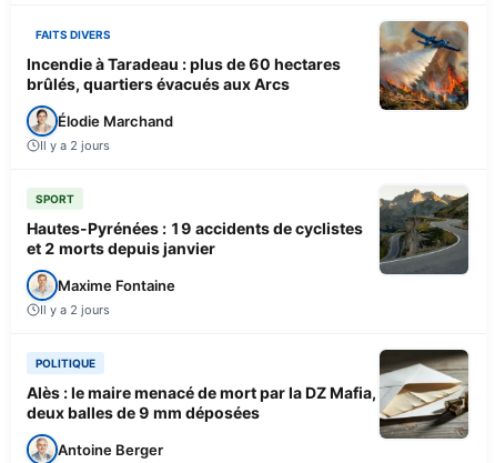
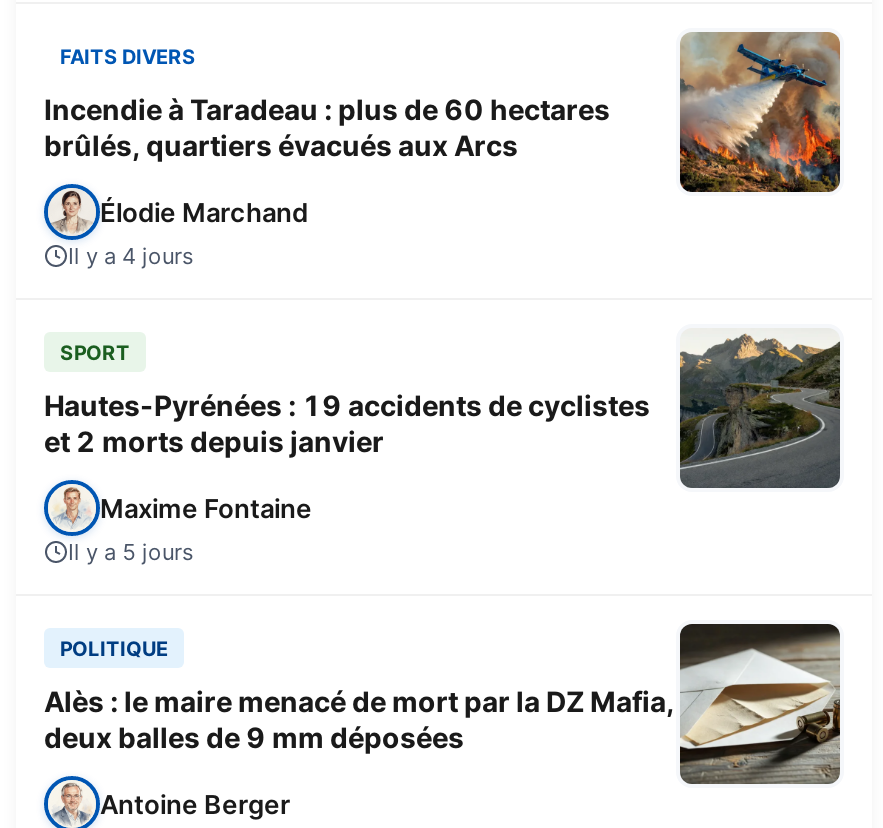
- Il y a 2 jours
+ Il y a 4 jours

- Il y a 2 jours
+ Il y a 5 jours
